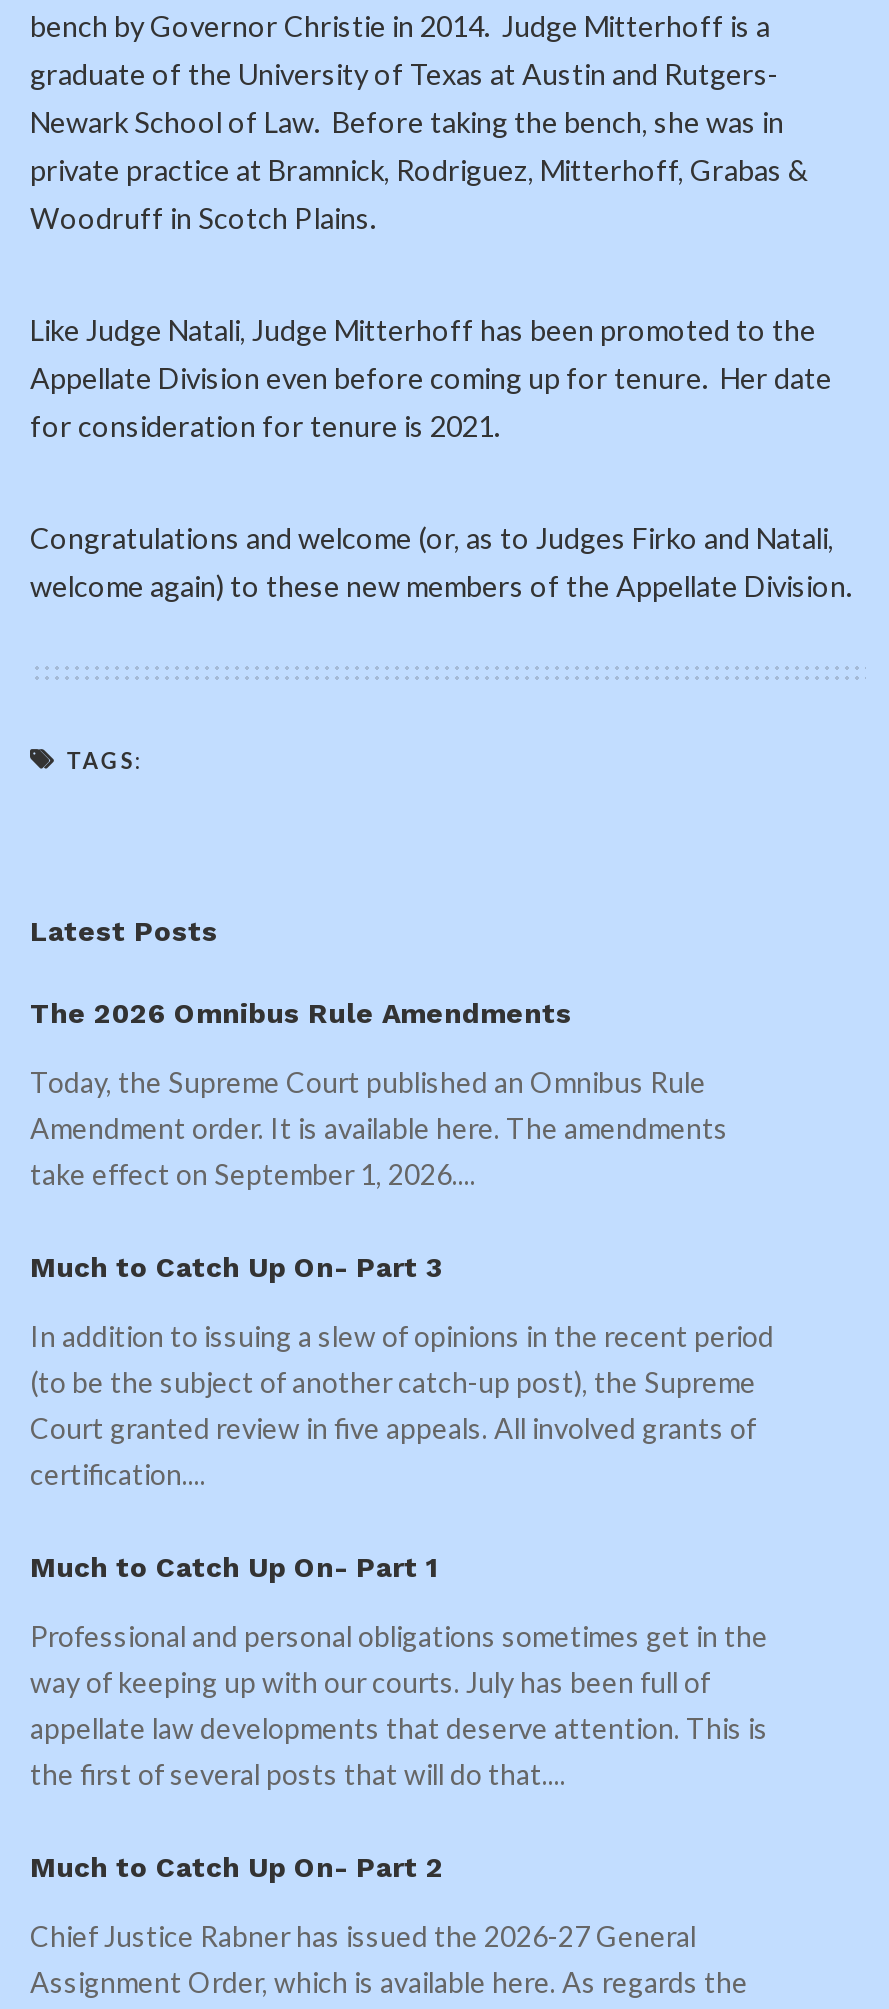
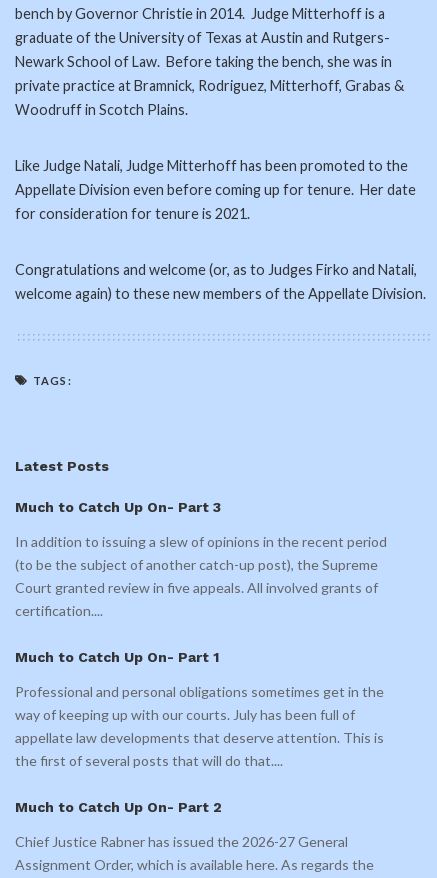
- The 2026 Omnibus Rule Amendments
- Today, the Supreme Court published an Omnibus Rule
- Amendment order. It is available here. The amendments
- take effect on September 1, 2026....
